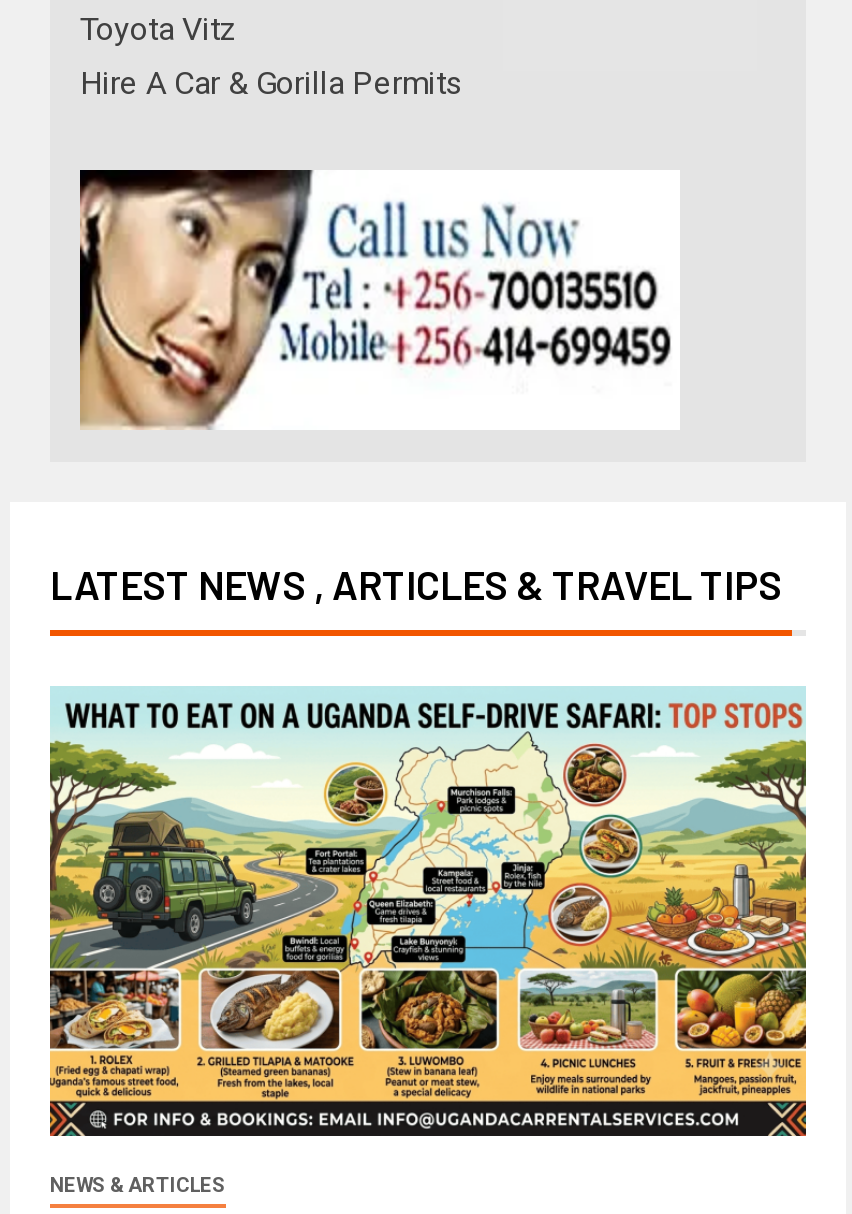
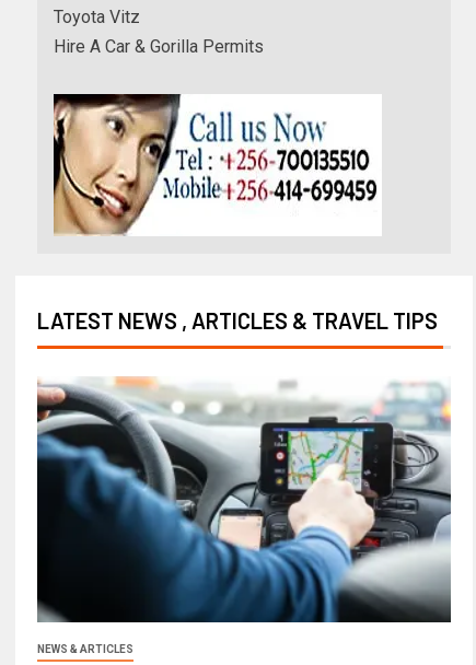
- [image]
+ [image]
